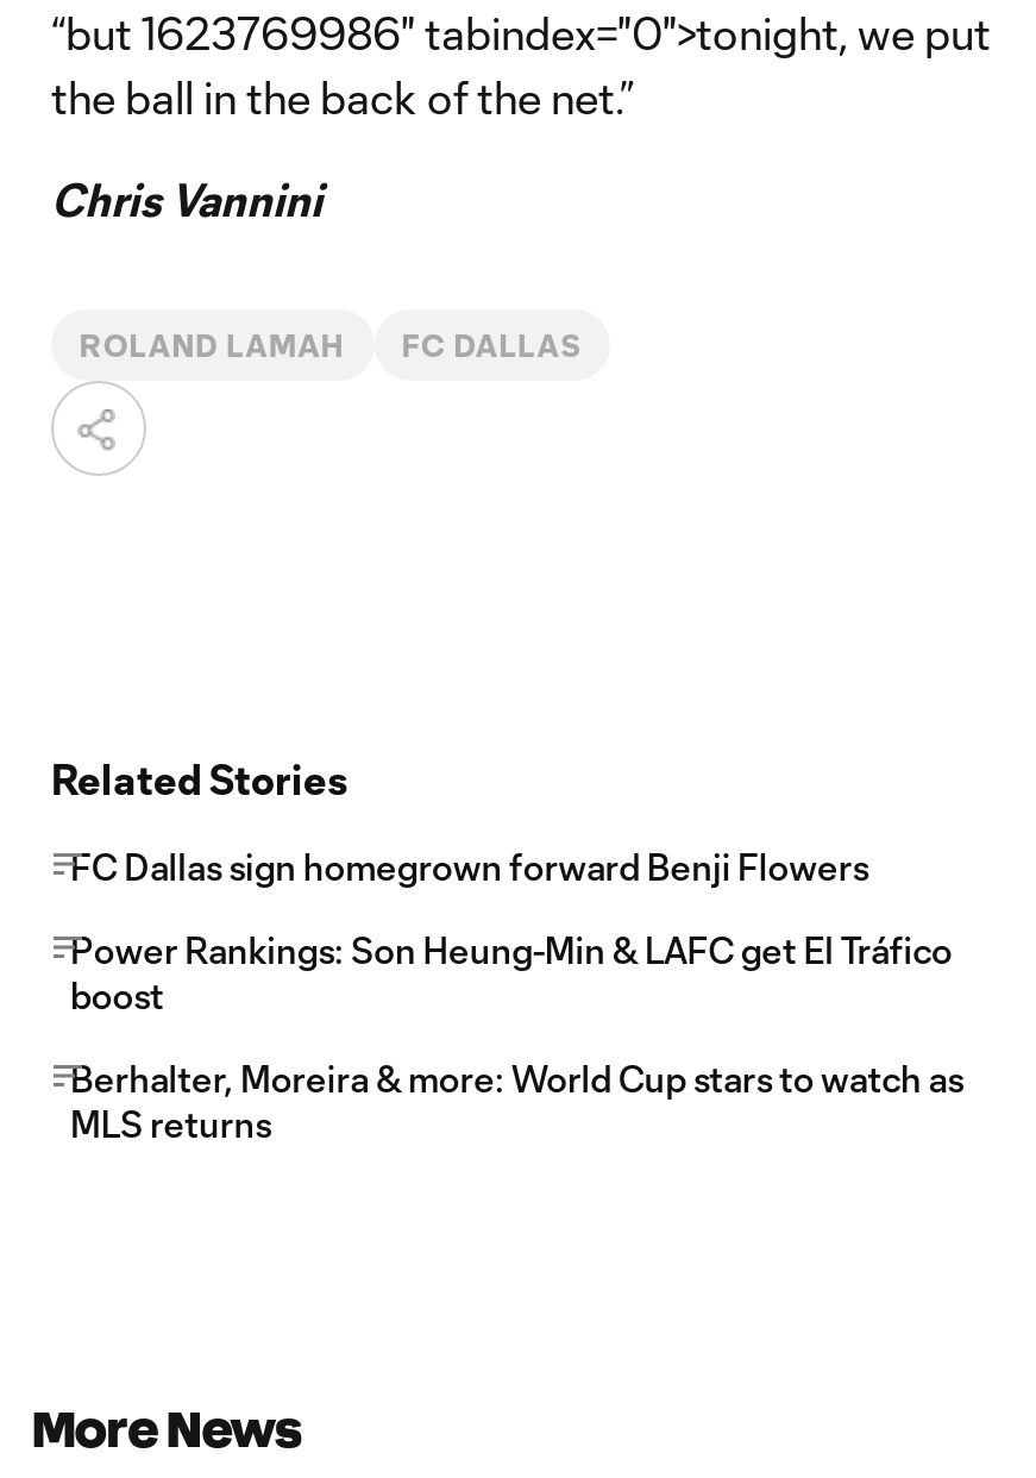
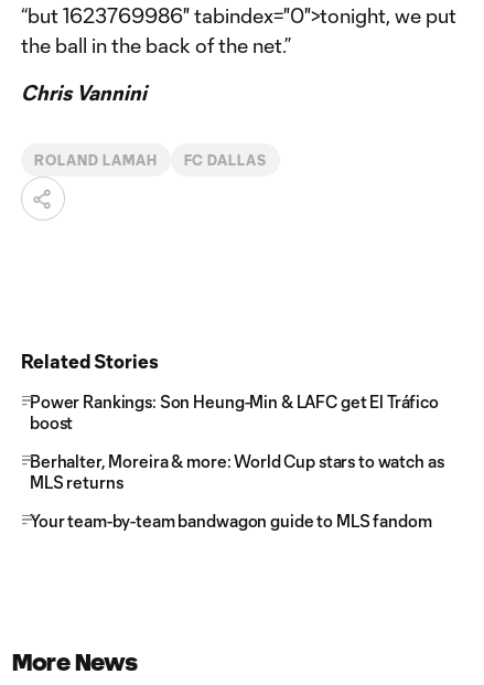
- FC Dallas sign homegrown forward Benji Flowers

moved up: Power Rankings: Son Heung-Min & LAFC get El Tráfico | boost | Berhalter, Moreira & more: World Cup stars to watch as | MLS returns

+ Your team-by-team bandwagon guide to MLS fandom
